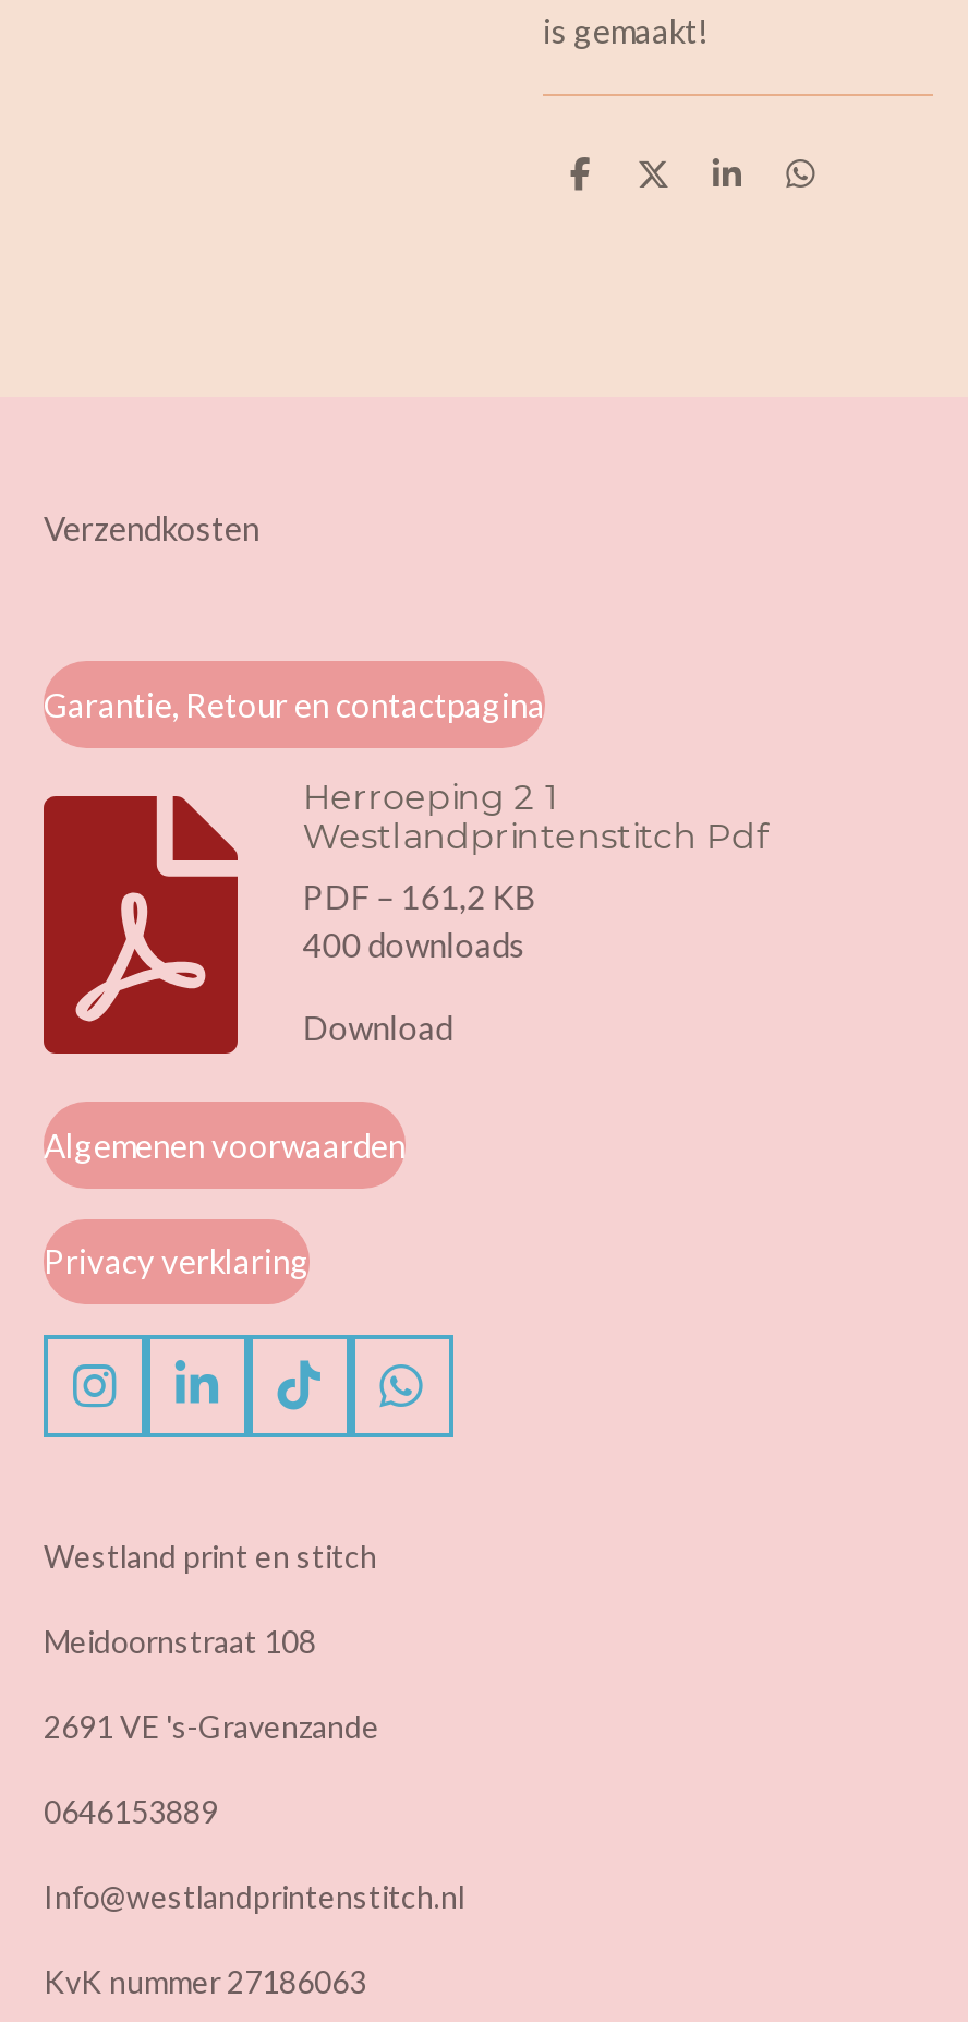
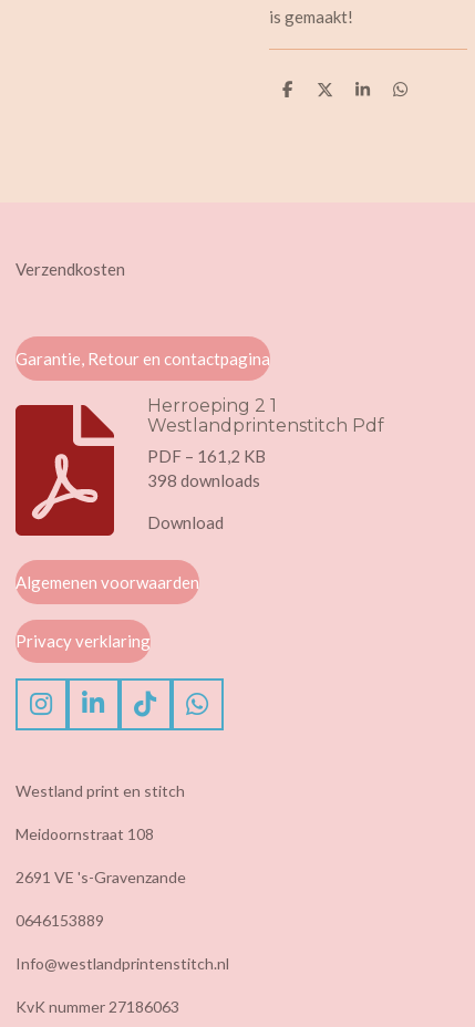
- 400 downloads
+ 398 downloads
